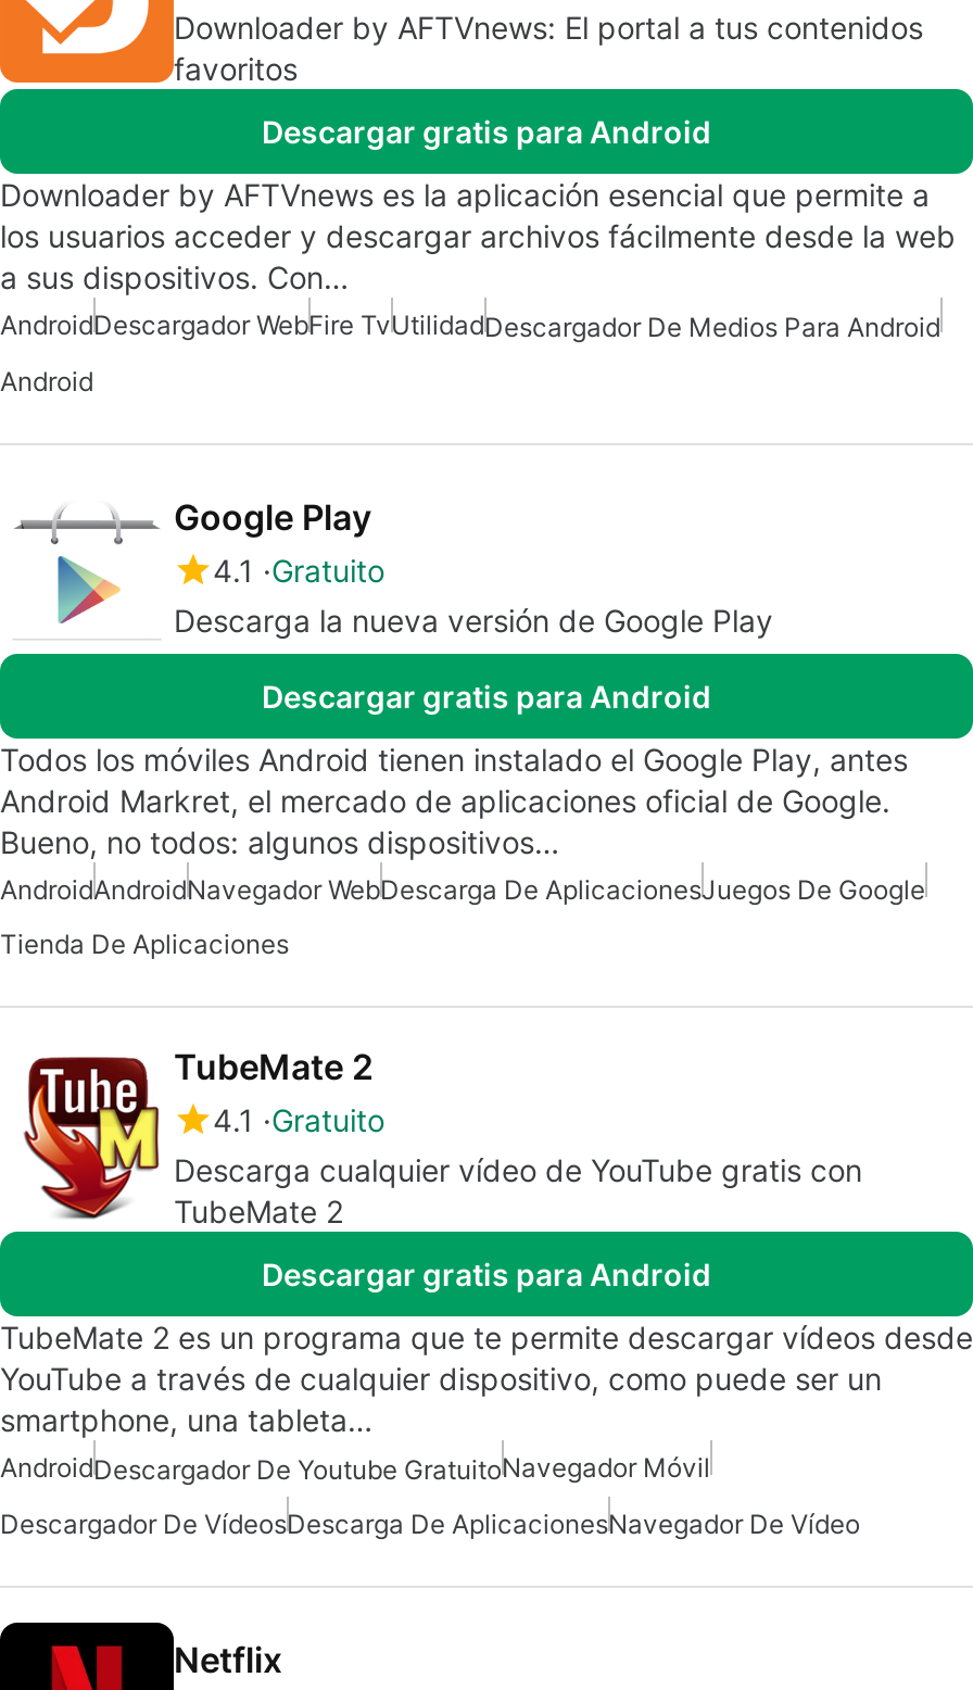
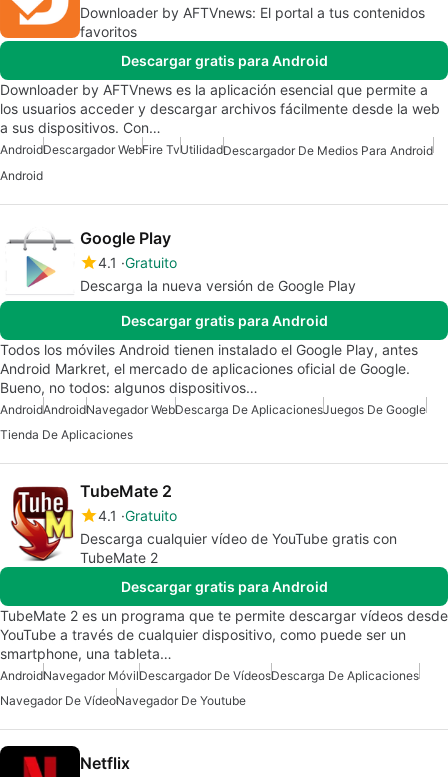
- AndroidDescargador De Youtube GratuitoNavegador Móvil
+ AndroidNavegador MóvilDescargador De VídeosDescarga De Aplicaciones

- Descargador De VídeosDescarga De AplicacionesNavegador De Vídeo
+ Navegador De VídeoNavegador De Youtube
